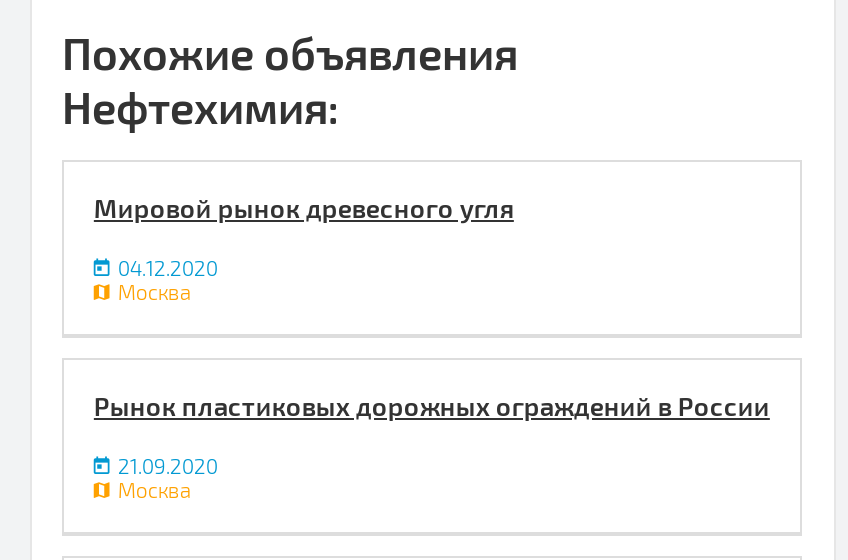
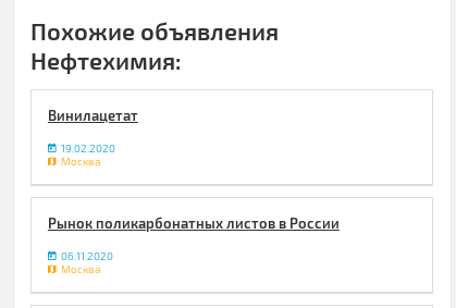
- Мировой рынок древесного угля
+ Винилацетат

- 04.12.2020
+ 19.02.2020

- Рынок пластиковых дорожных ограждений в России
+ Рынок поликарбонатных листов в России

- 21.09.2020
+ 06.11.2020
